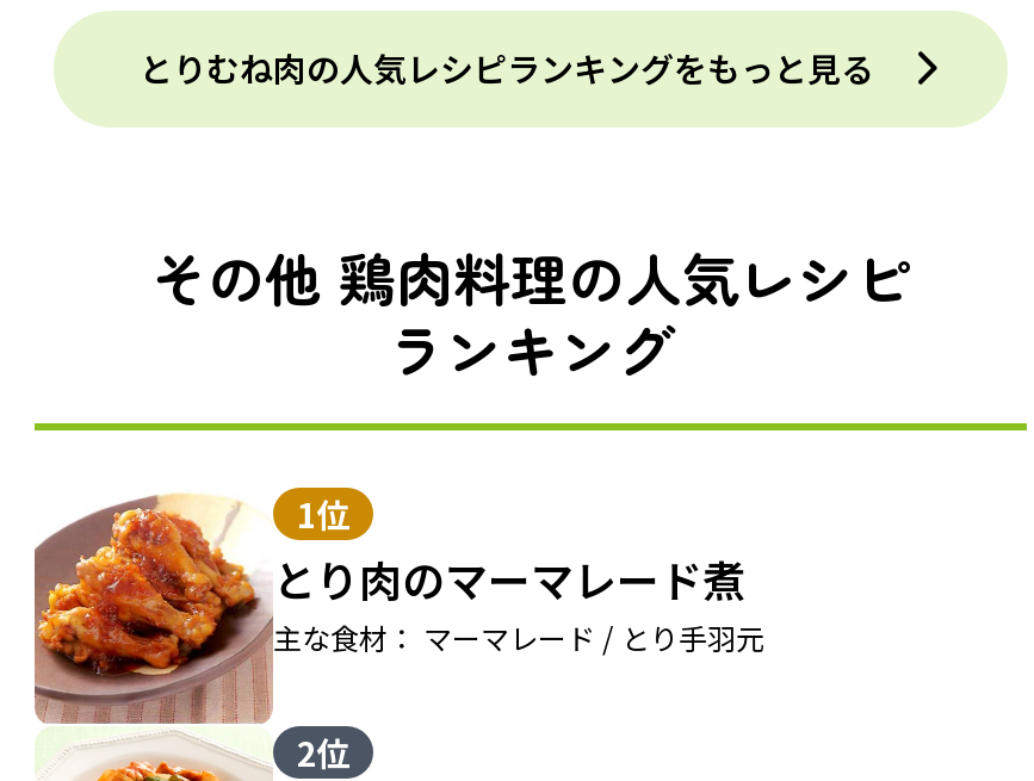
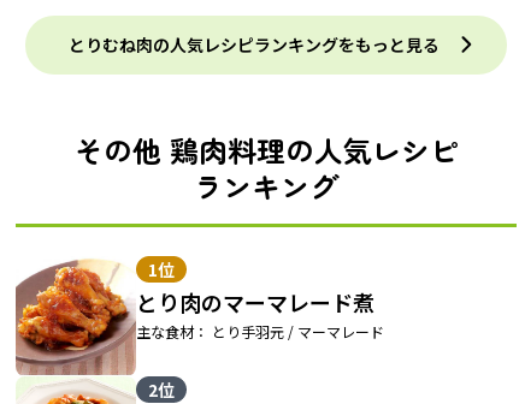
- 主な食材： マーマレード / とり手羽元
+ 主な食材： とり手羽元 / マーマレード
